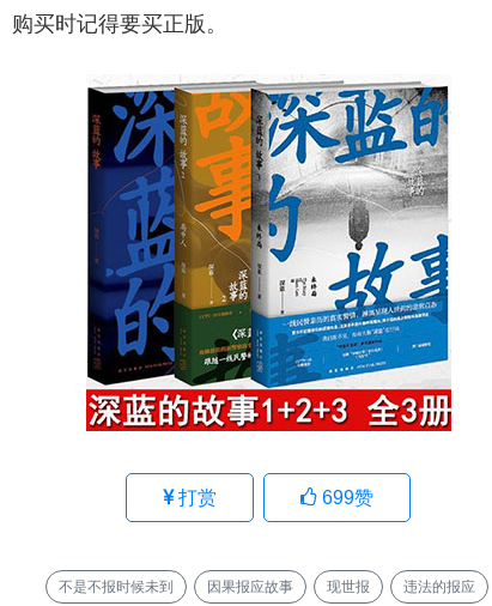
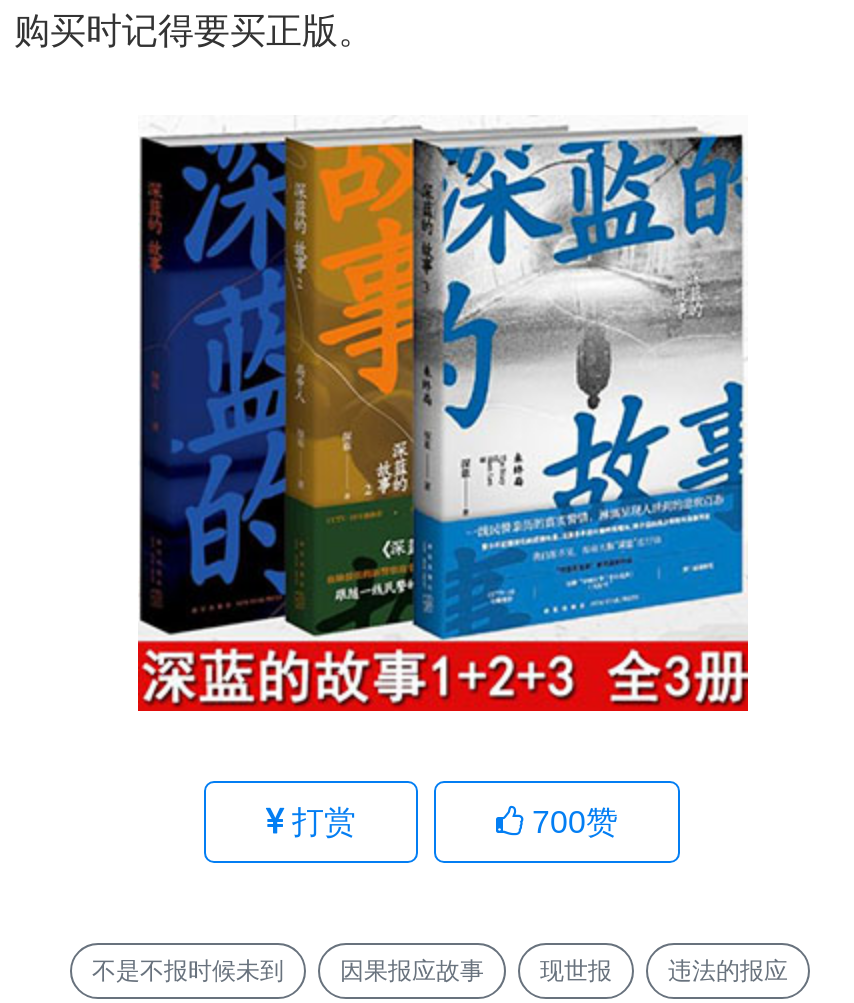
- 699赞
+ 700赞
